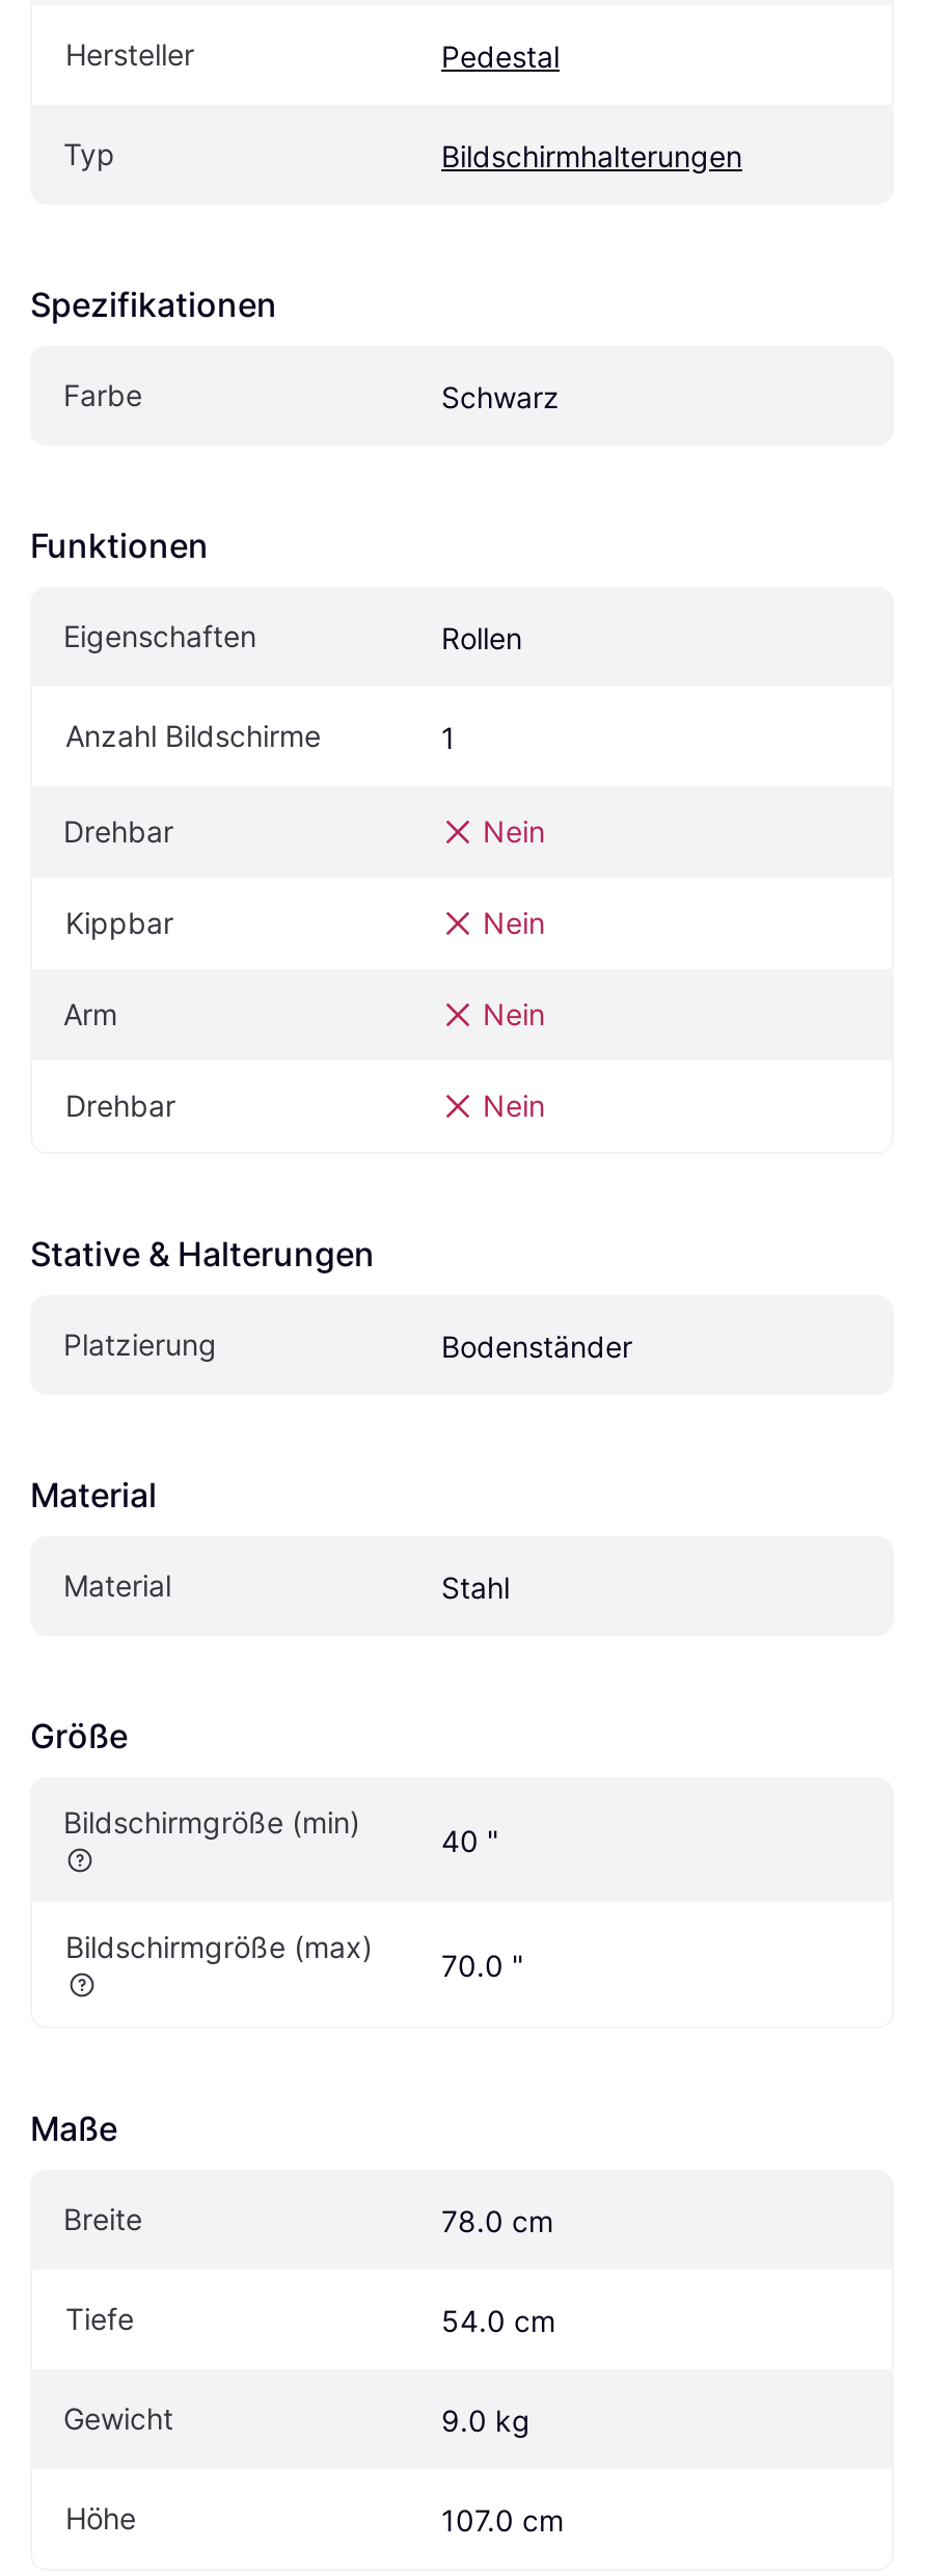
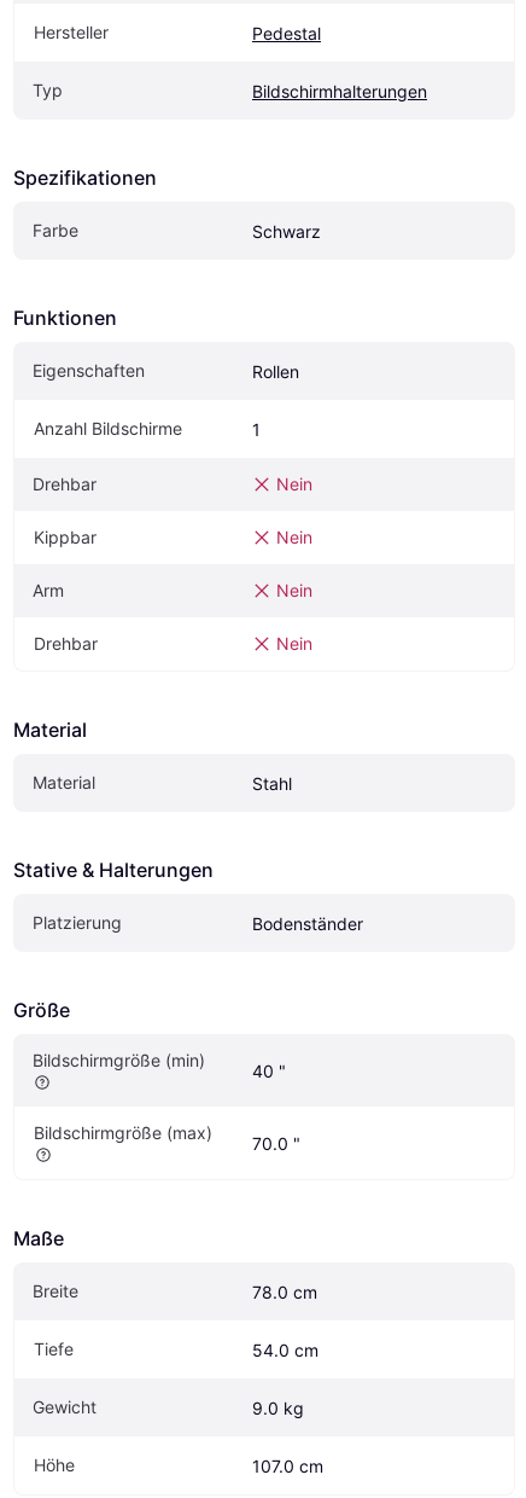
moved down: Stative & Halterungen | Platzierung | Bodenständer

moved up: Material | Material | Stahl
